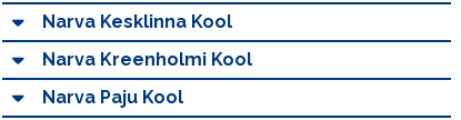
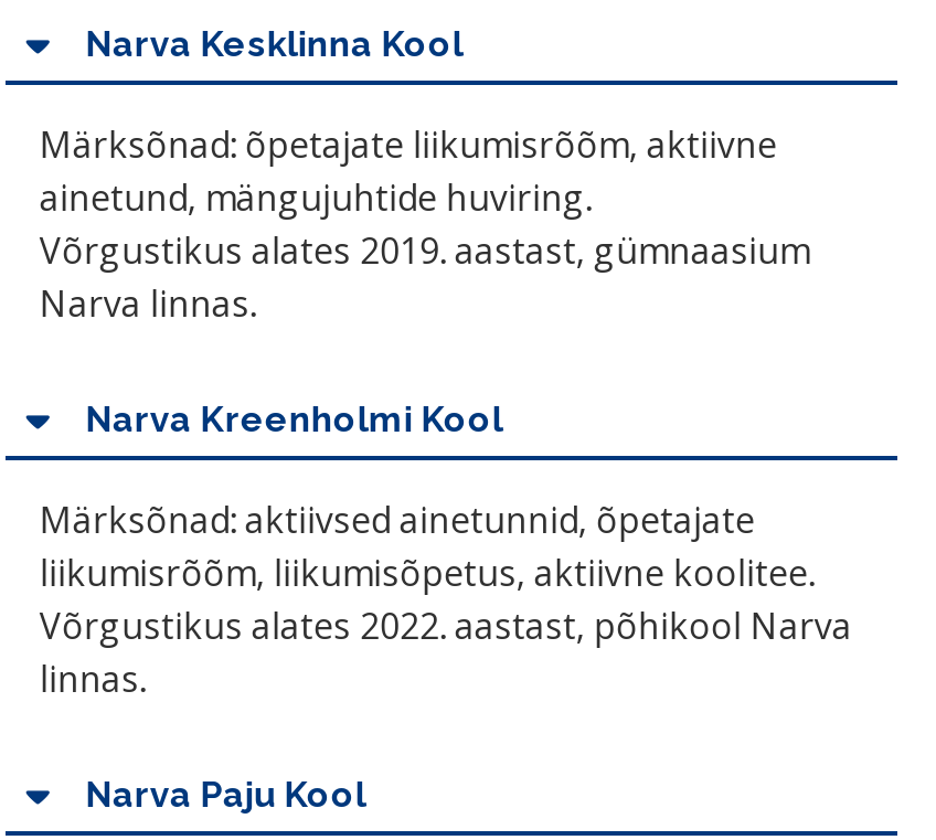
+ Märksõnad: õpetajate liikumisrõõm, aktiivne
+ ainetund, mängujuhtide huviring.
+ Võrgustikus alates 2019. aastast, gümnaasium
+ Narva linnas.

+ Märksõnad: aktiivsed ainetunnid, õpetajate
+ liikumisrõõm, liikumisõpetus, aktiivne koolitee.
+ Võrgustikus alates 2022. aastast, põhikool Narva
+ linnas.
